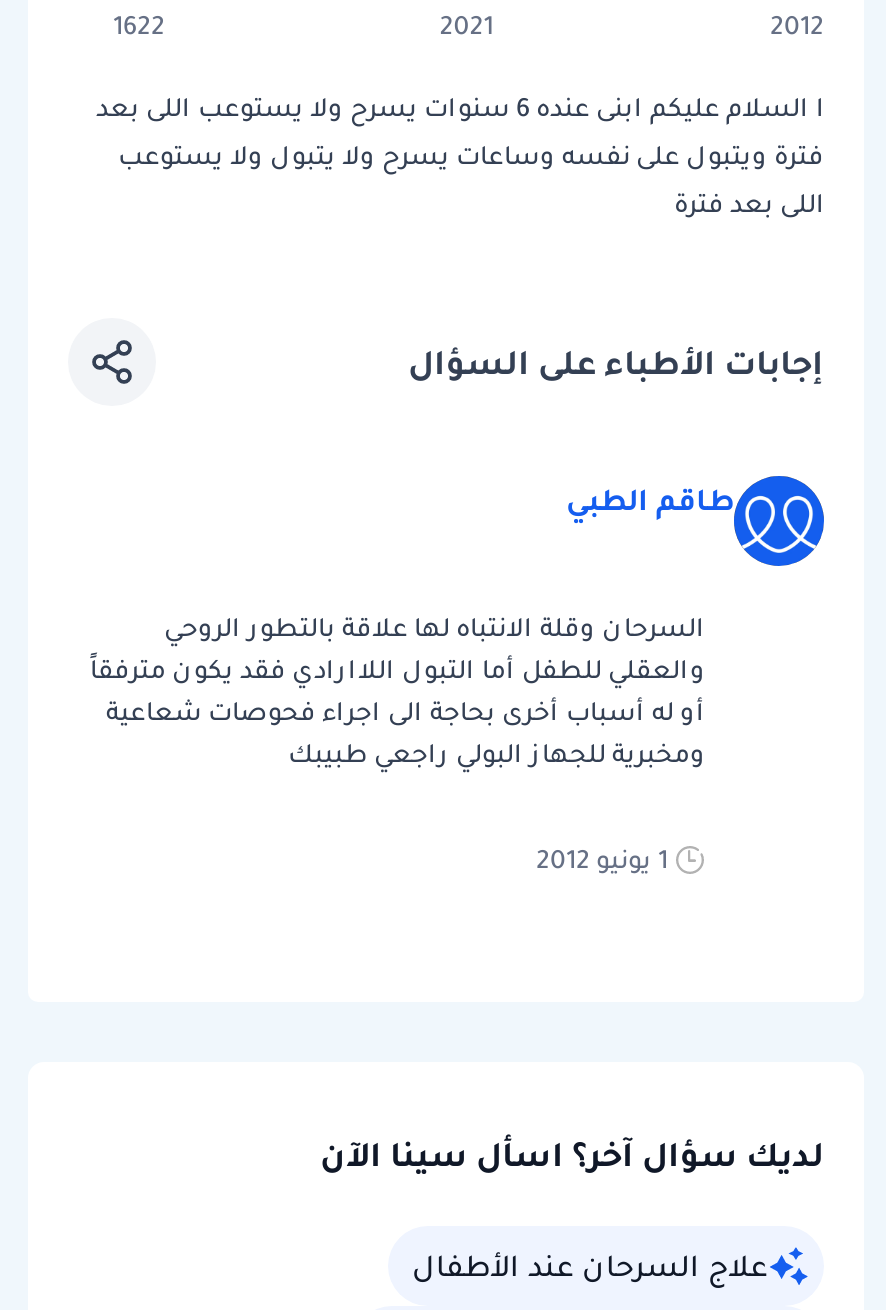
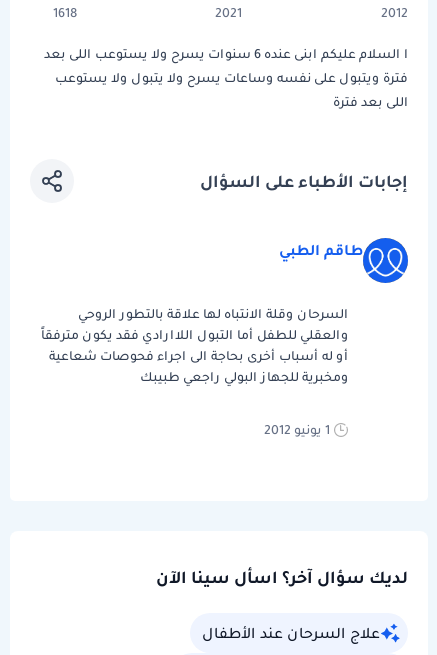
- 1622
+ 1618
